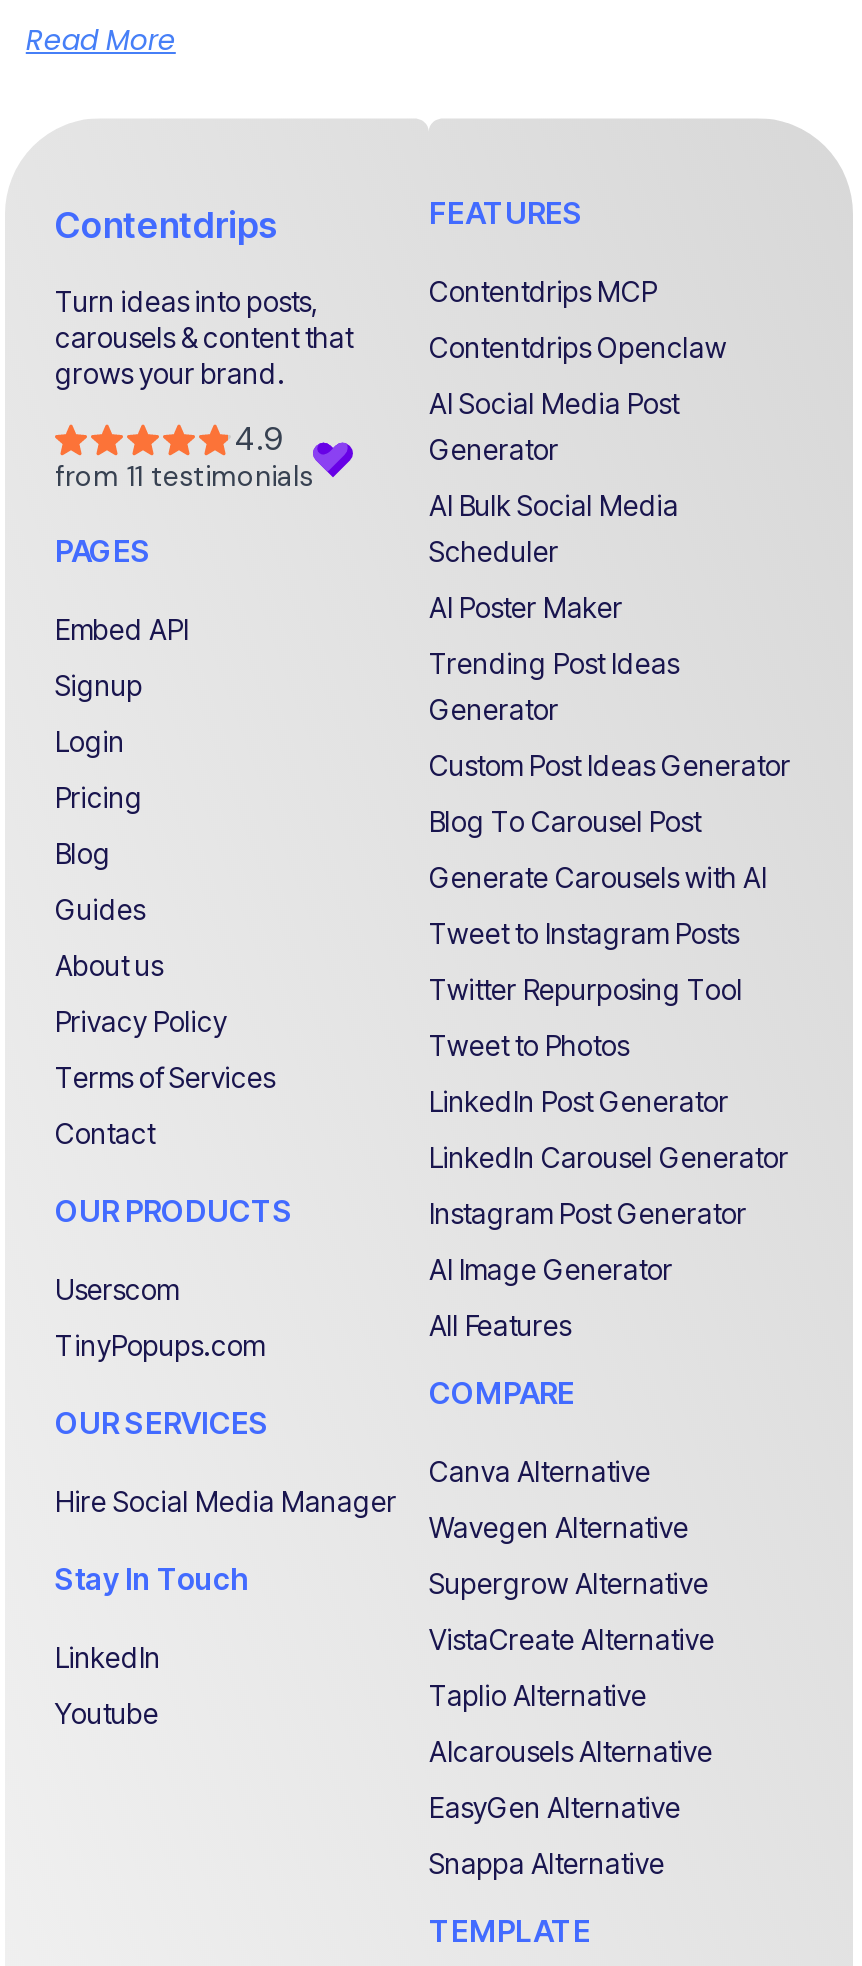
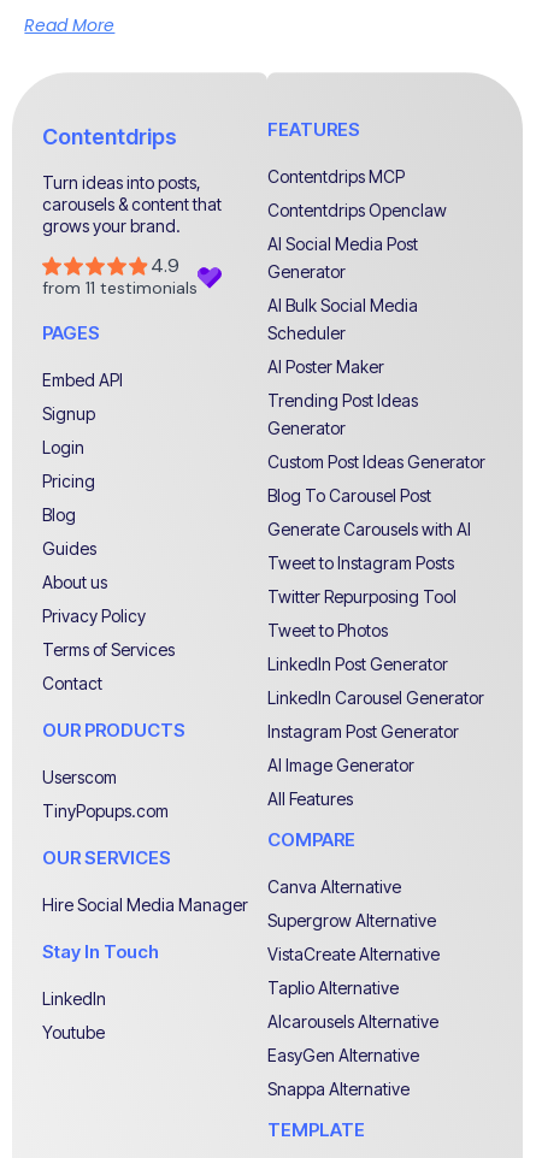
- Wavegen Alternative
